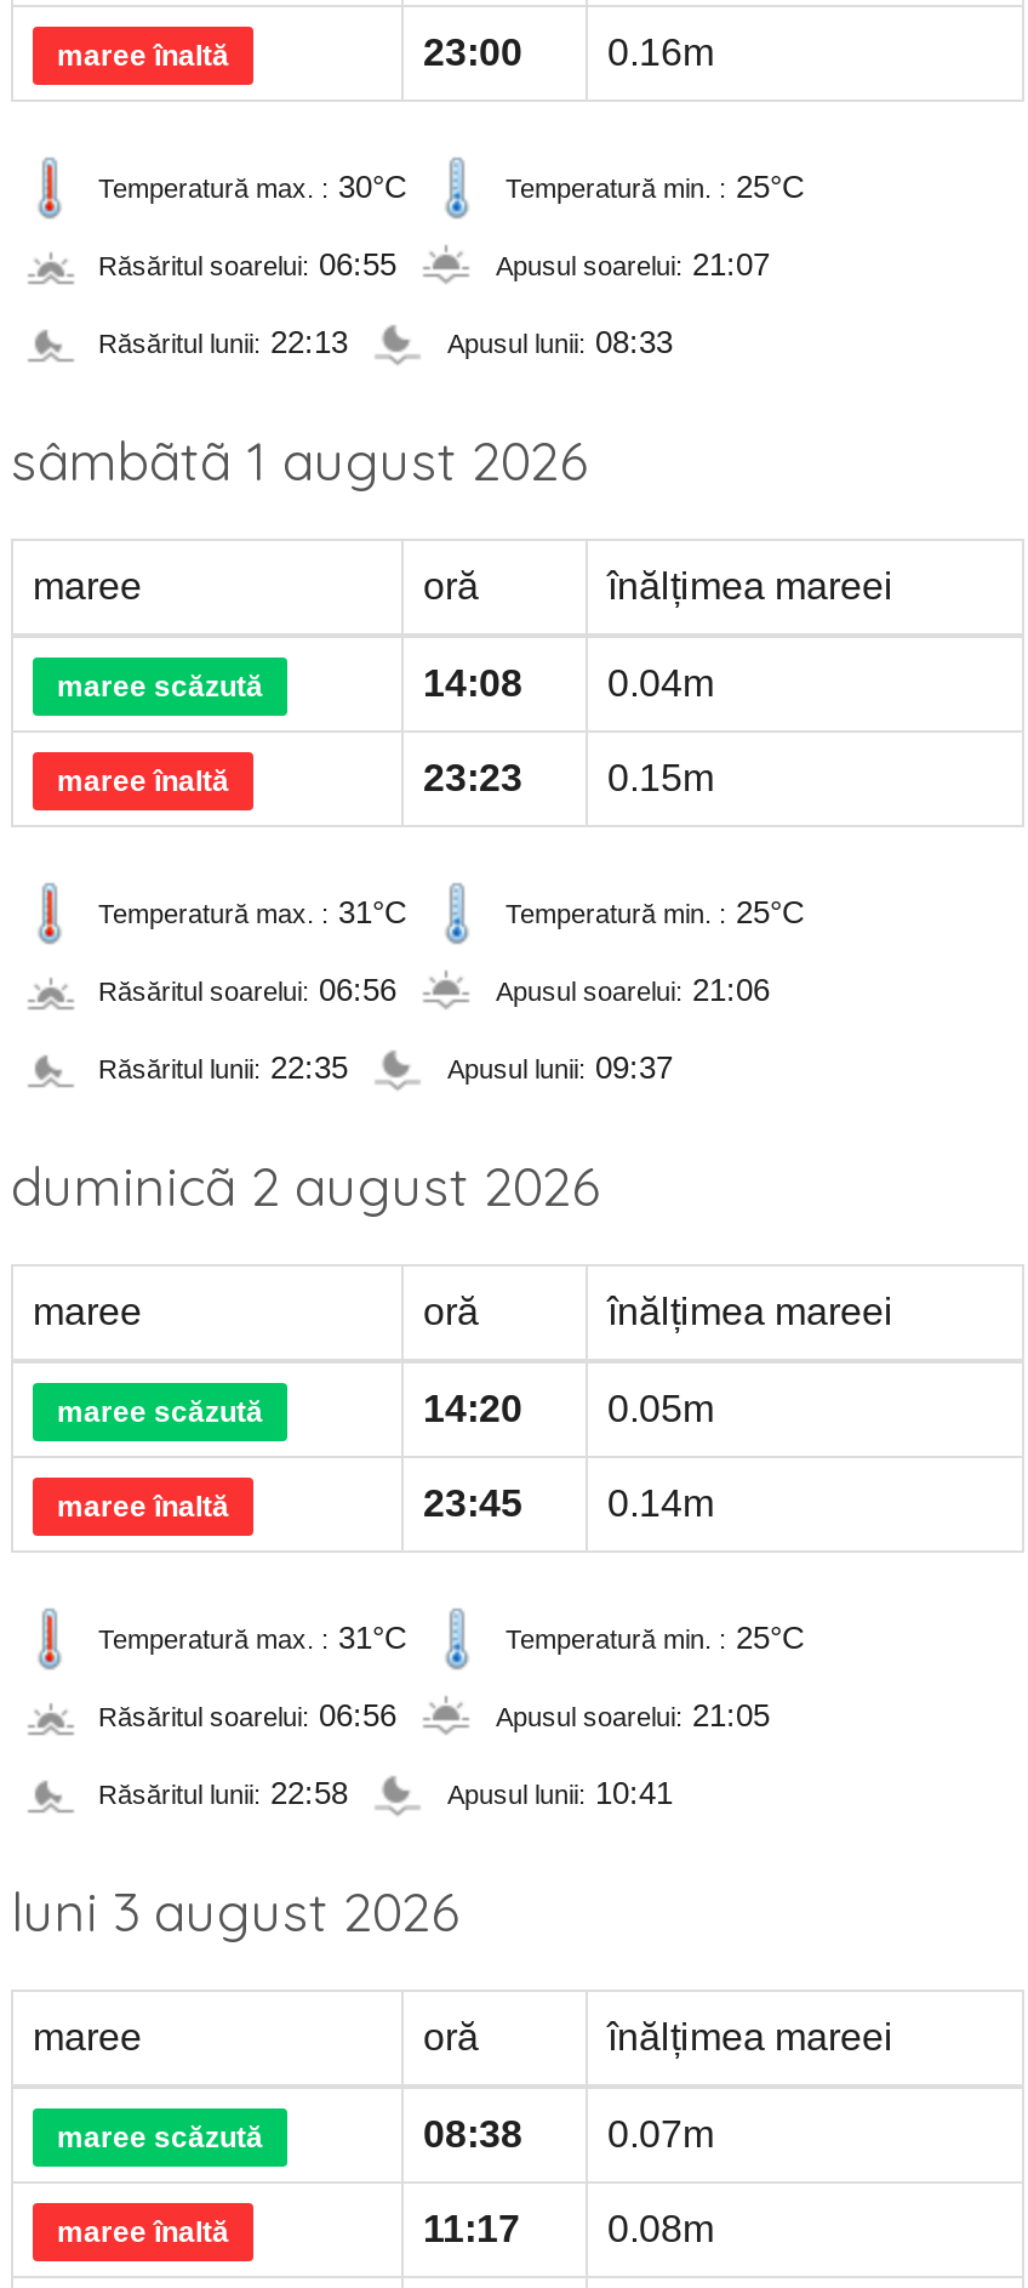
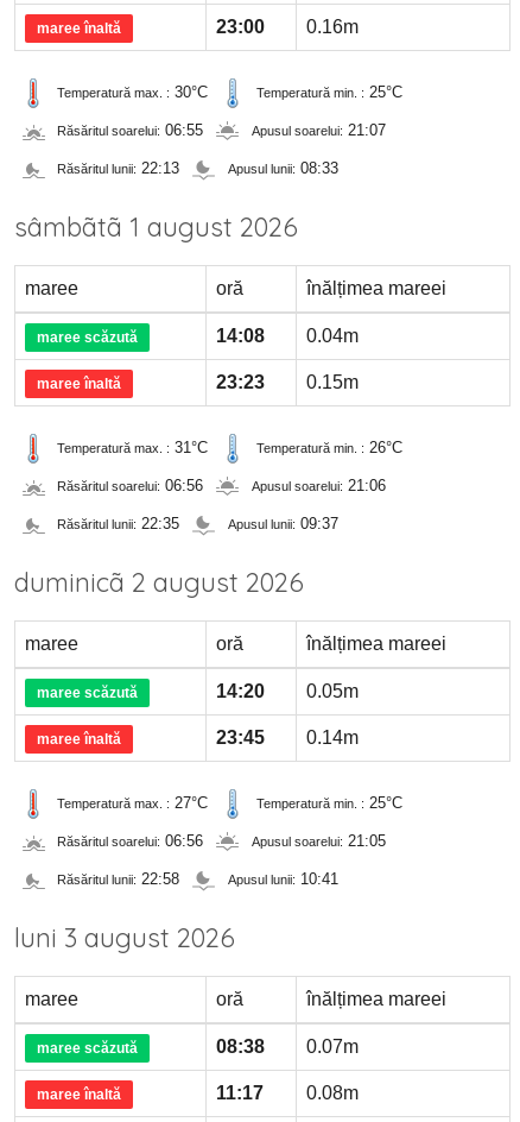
- Temperatură min. : 25°C
+ Temperatură min. : 26°C

- Temperatură max. : 31°C
+ Temperatură max. : 27°C
